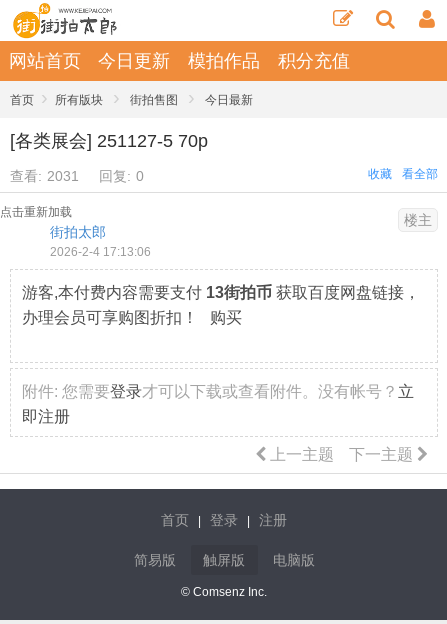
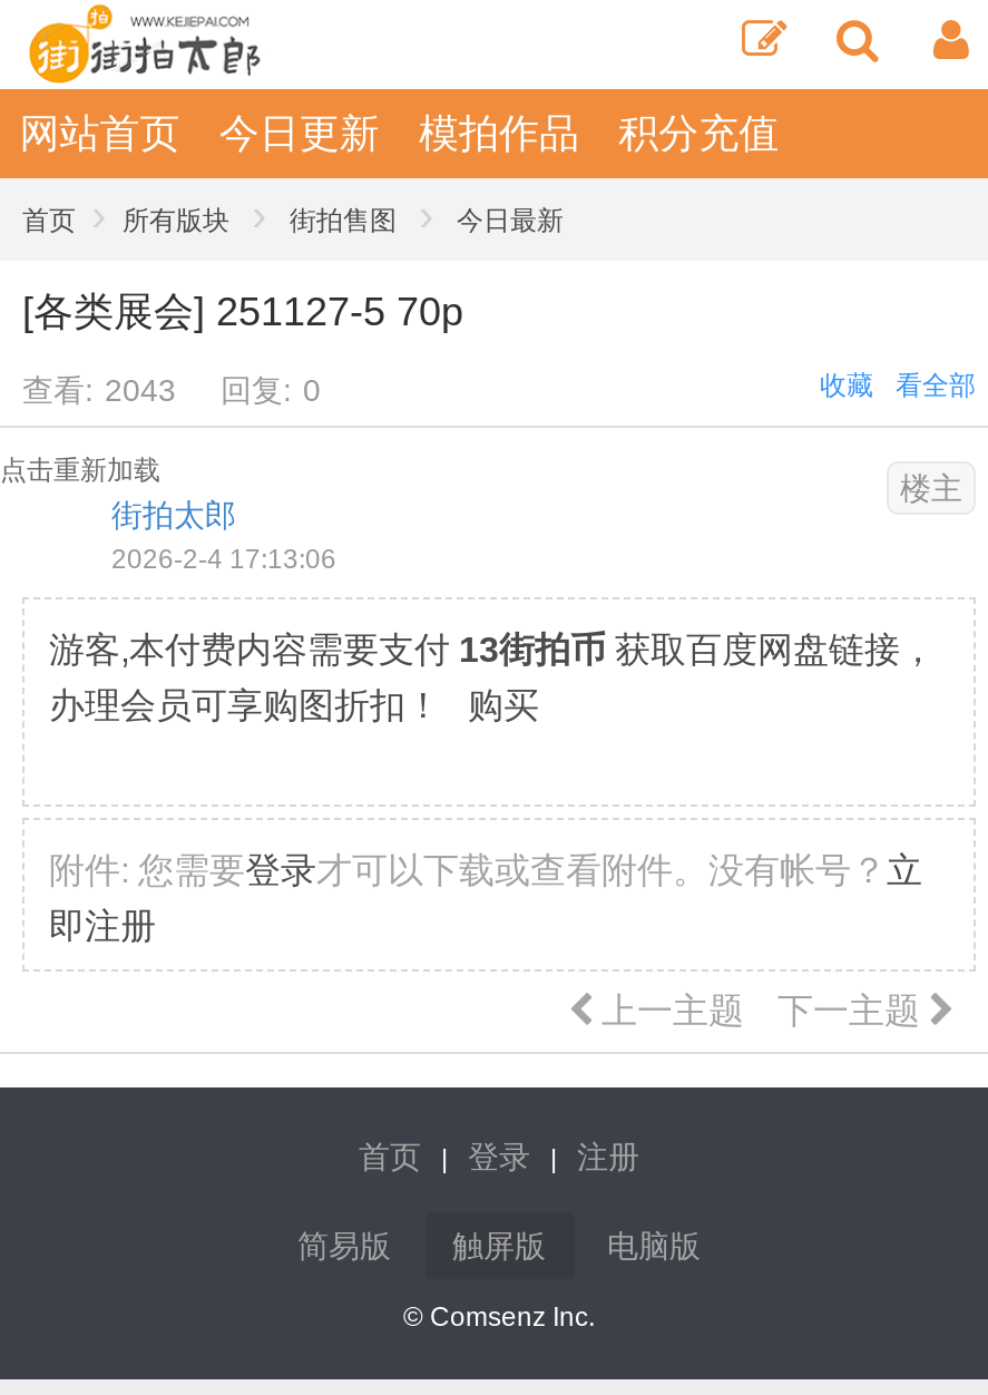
- 查看: 2031 回复: 0
+ 查看: 2043 回复: 0
